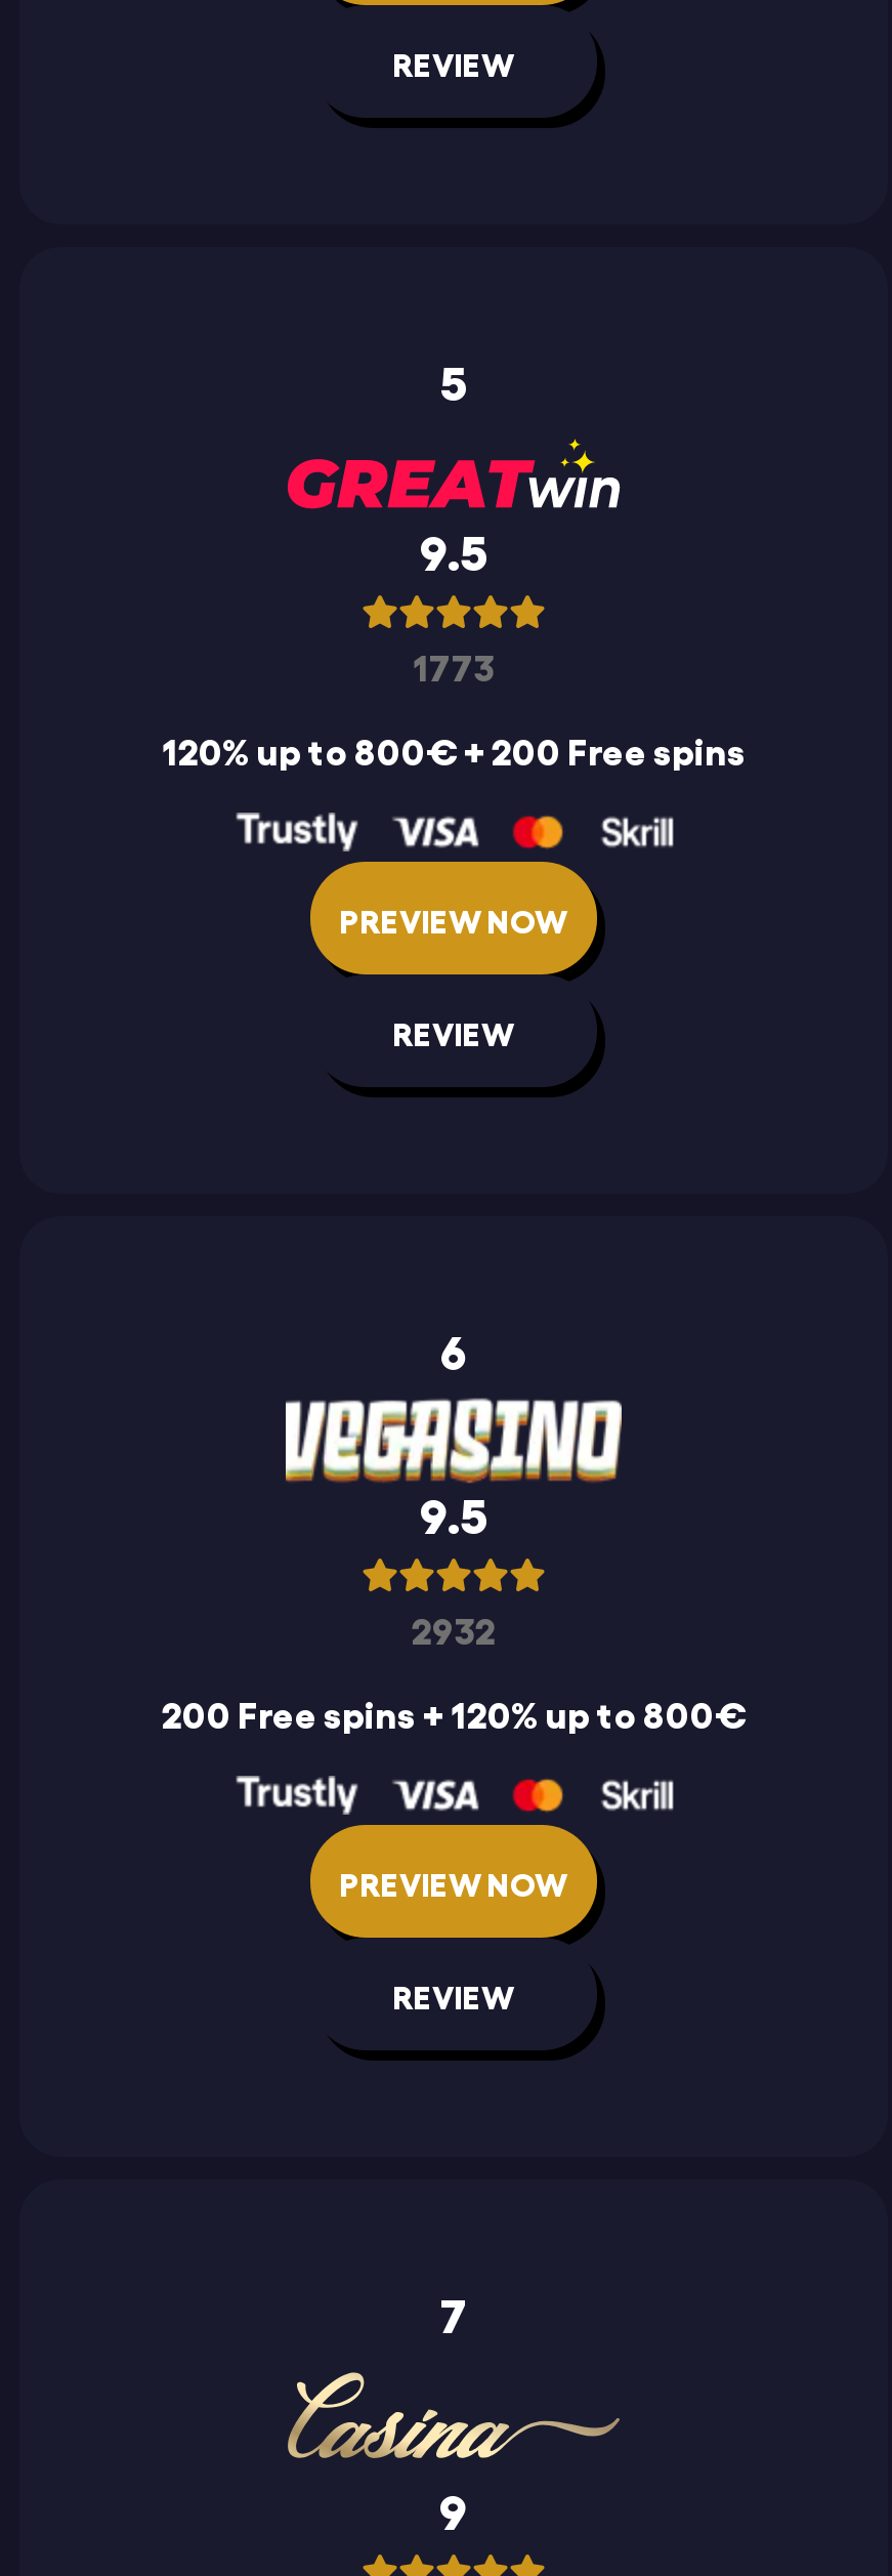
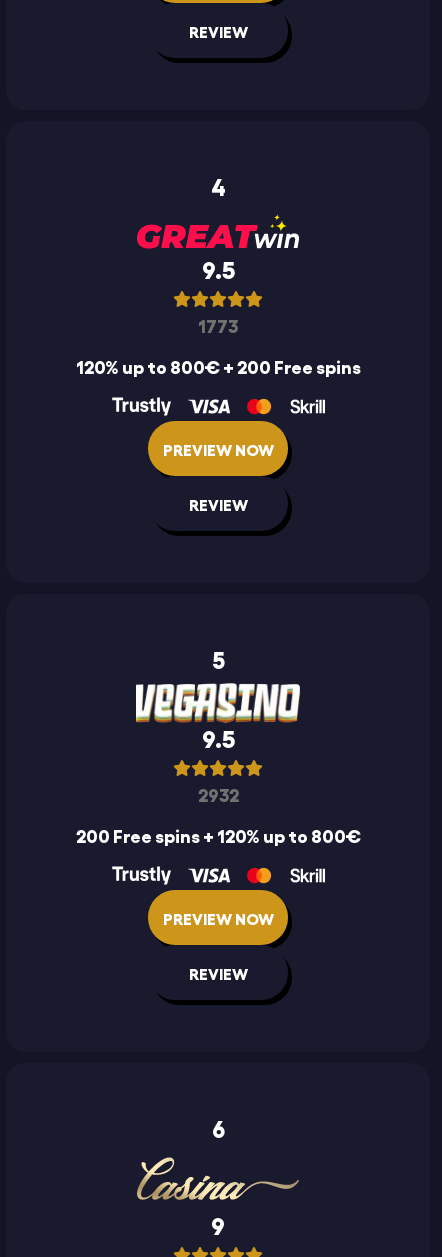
- 5
+ 4

- 6
+ 5

- 7
+ 6
